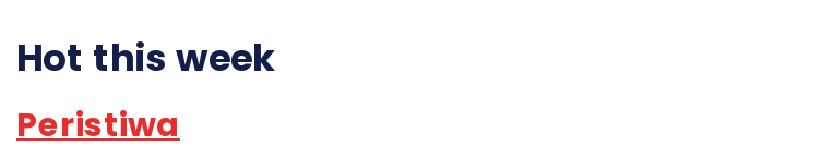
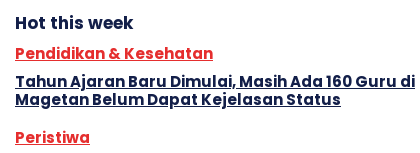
+ Pendidikan & Kesehatan
+ Tahun Ajaran Baru Dimulai, Masih Ada 160 Guru di
+ Magetan Belum Dapat Kejelasan Status
